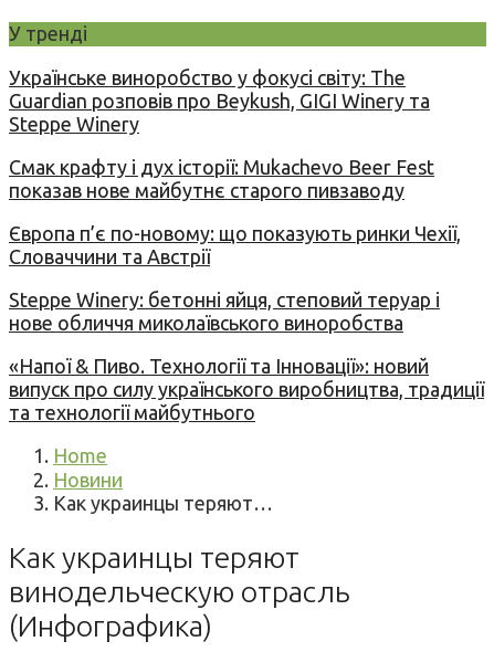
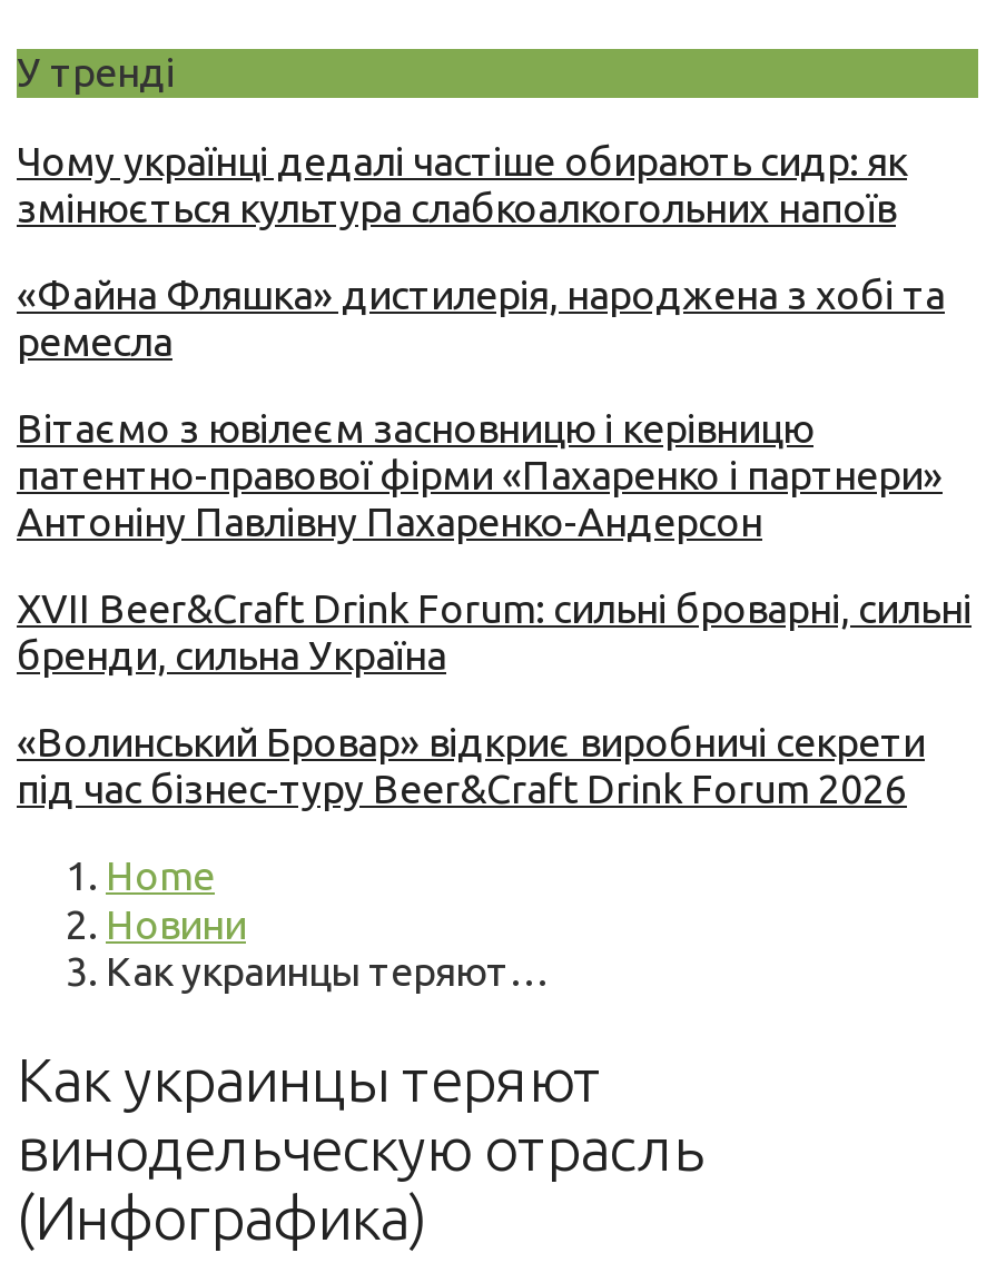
- Українське виноробство у фокусі світу: The
- Guardian розповів про Beykush, GIGI Winery та
- Steppe Winery
+ Чому українці дедалі частіше обирають сидр: як
+ змінюється культура слабкоалкогольних напоїв

- Смак крафту і дух історії: Mukachevo Beer Fest
- показав нове майбутнє старого пивзаводу
+ «Файна Фляшка» дистилерія, народжена з хобі та
+ ремесла

- Європа п’є по-новому: що показують ринки Чехії,
- Словаччини та Австрії
+ Вітаємо з ювілеєм засновницю і керівницю
+ патентно-правової фірми «Пахаренко і партнери»
+ Антоніну Павлівну Пахаренко-Андерсон

- Steppe Winery: бетонні яйця, степовий теруар і
- нове обличчя миколаївського виноробства
+ XVII Beer&Craft Drink Forum: сильні броварні, сильні
+ бренди, сильна Україна

- «Напої & Пиво. Технології та Інновації»: новий
- випуск про силу українського виробництва, традиції
- та технології майбутнього
+ «Волинський Бровар» відкриє виробничі секрети
+ під час бізнес-туру Beer&Craft Drink Forum 2026
